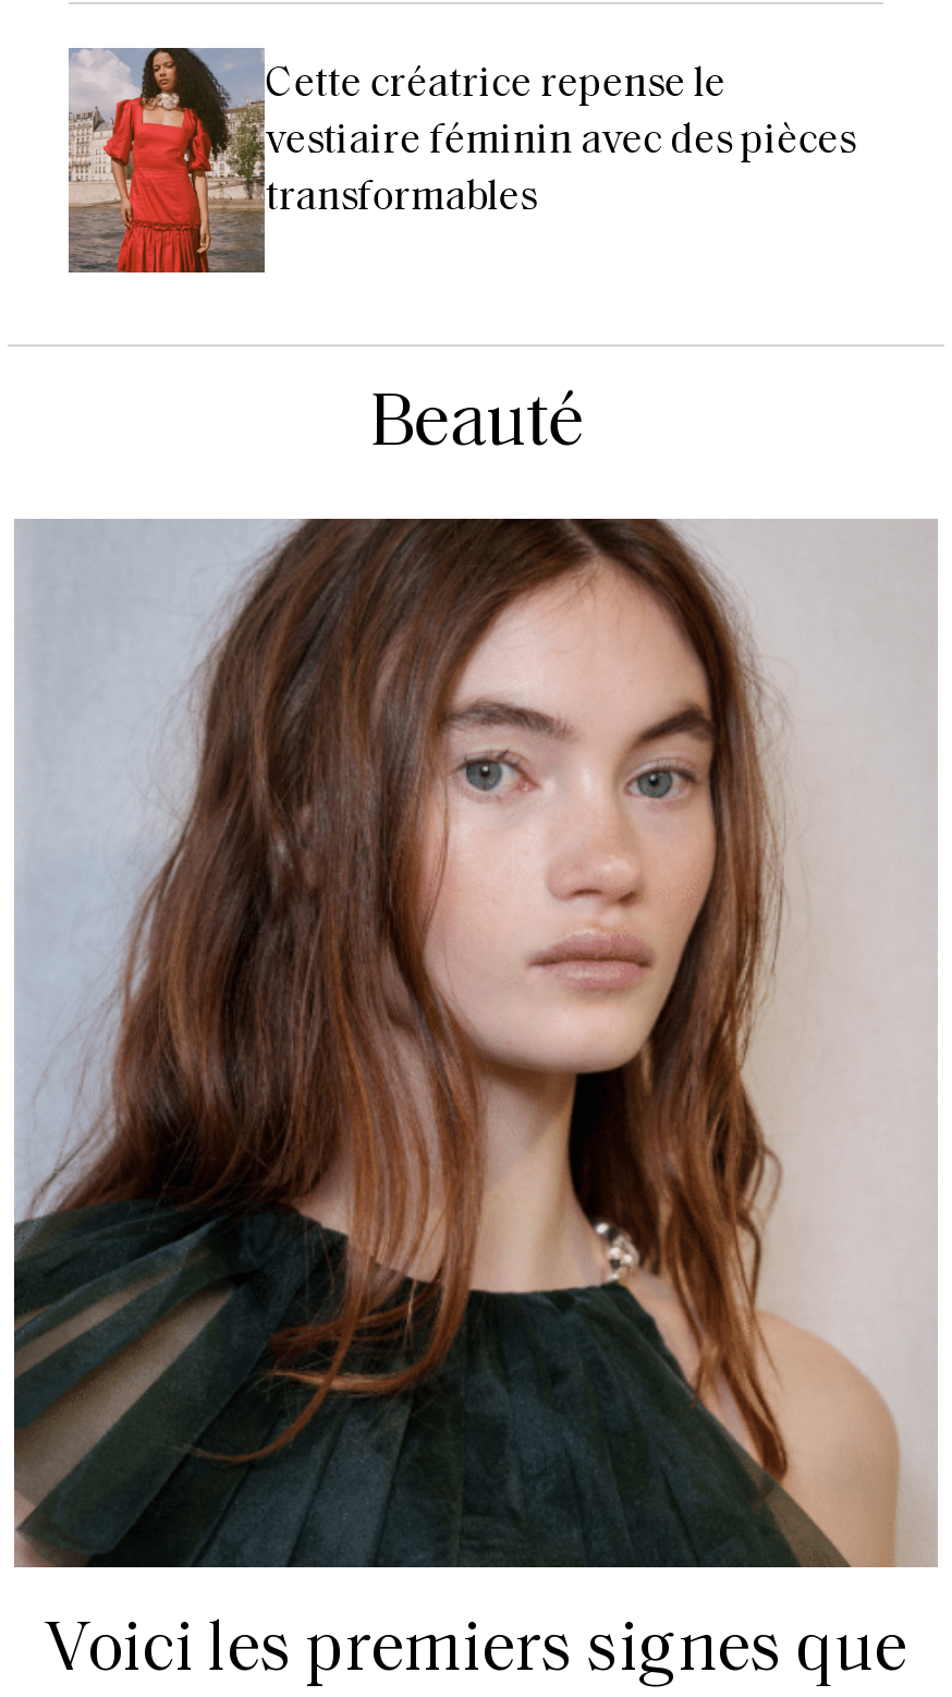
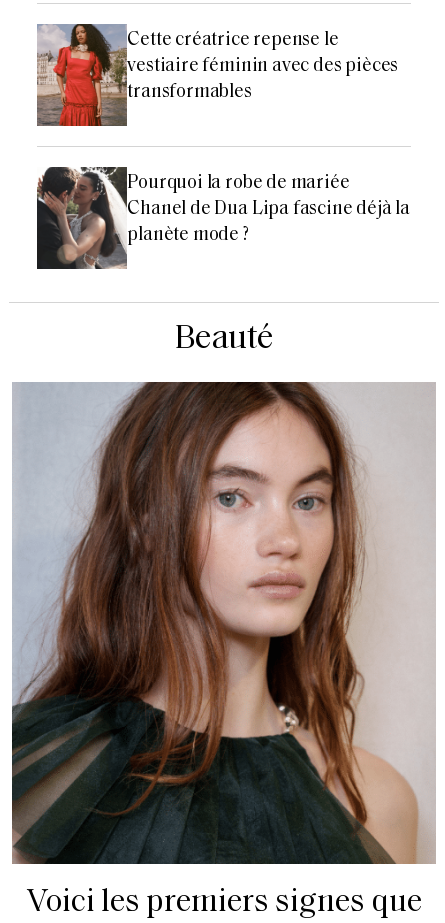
+ [image]
+ Pourquoi la robe de mariée
+ Chanel de Dua Lipa fascine déjà la
+ planète mode ?
